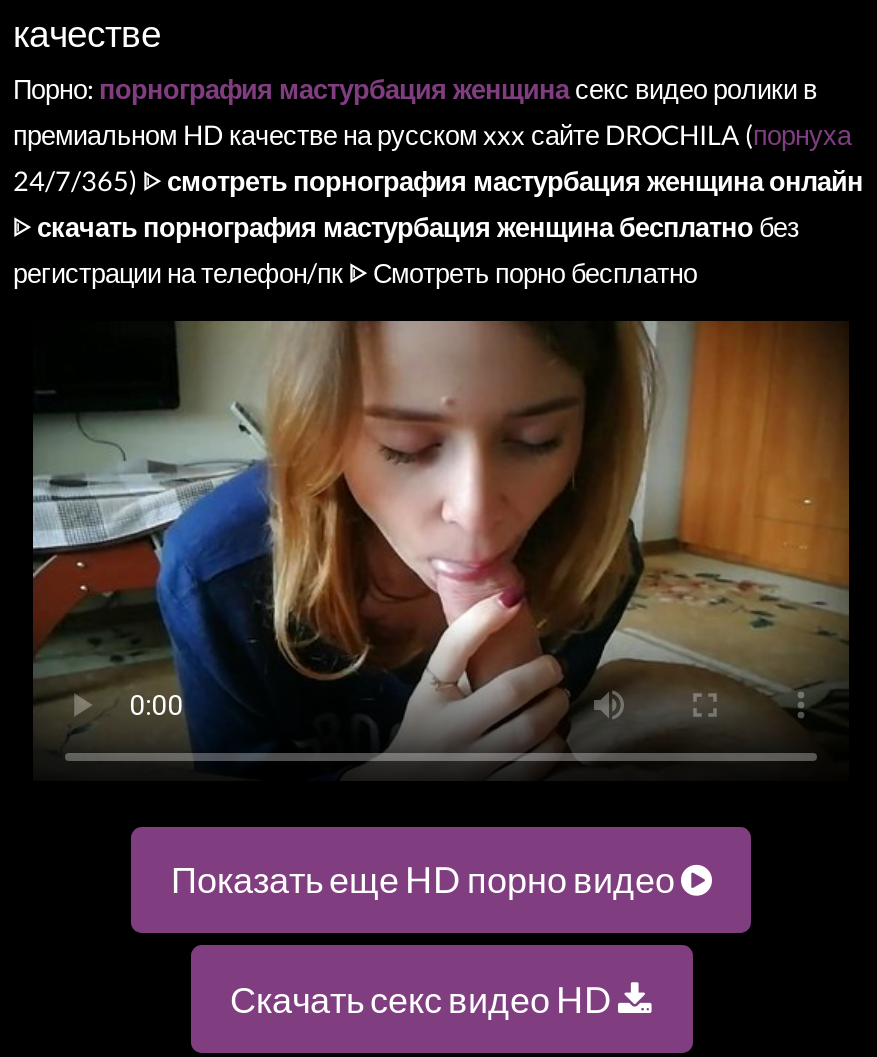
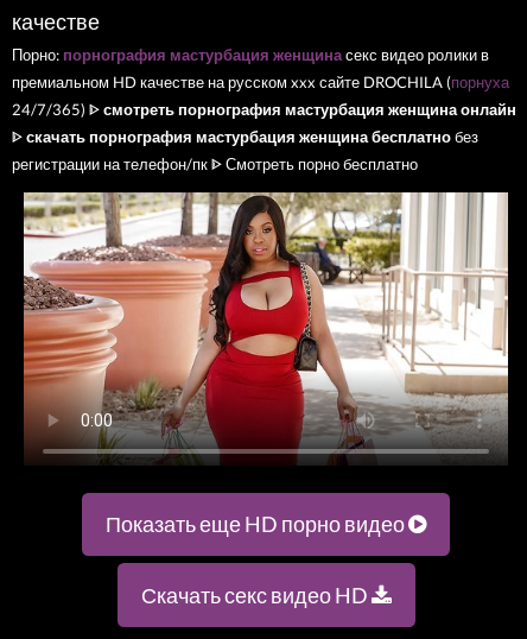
- [image]
+ [image]
